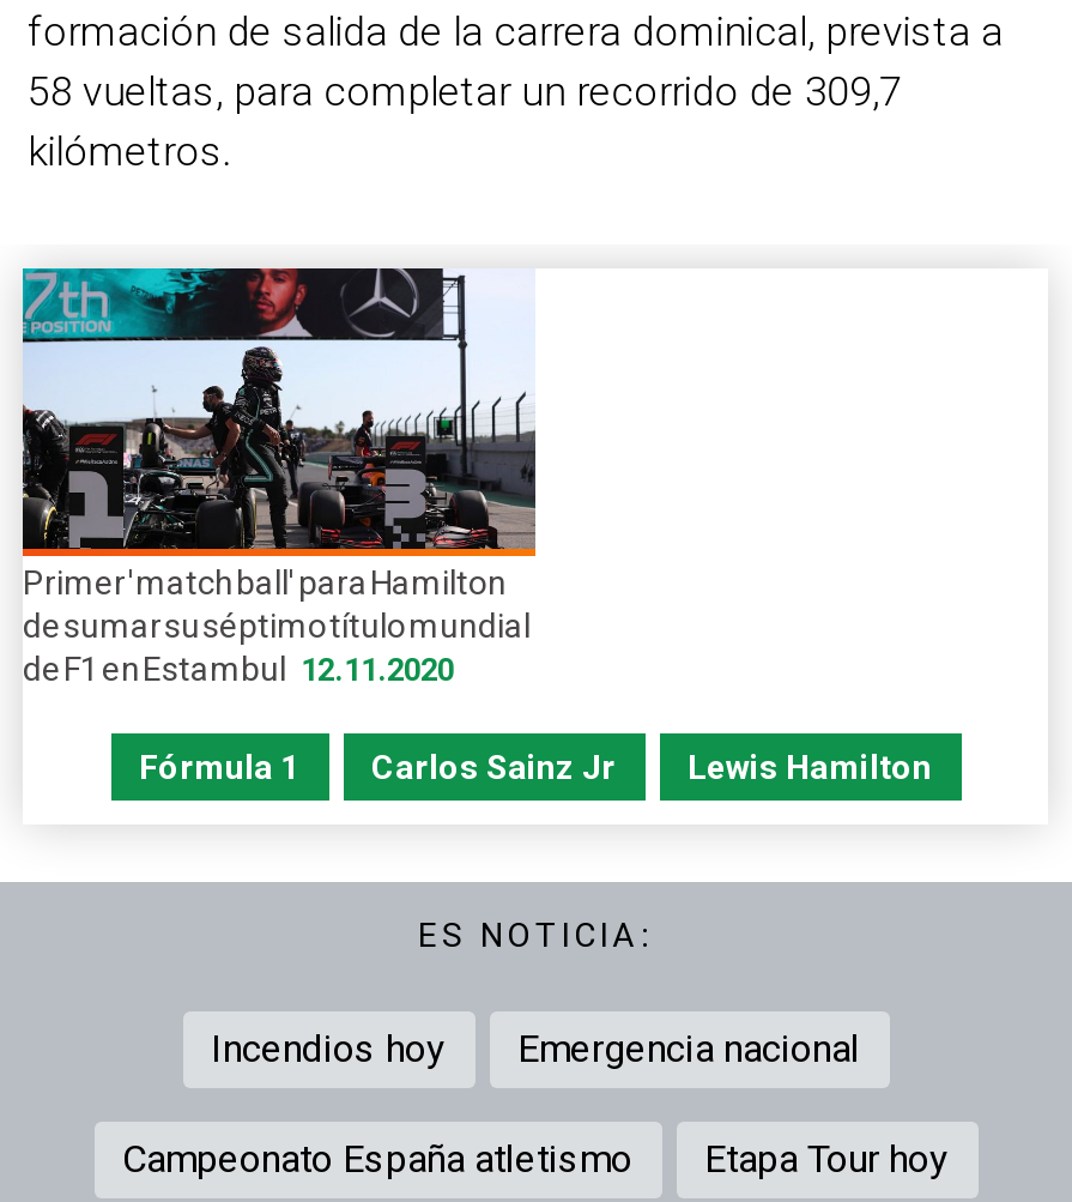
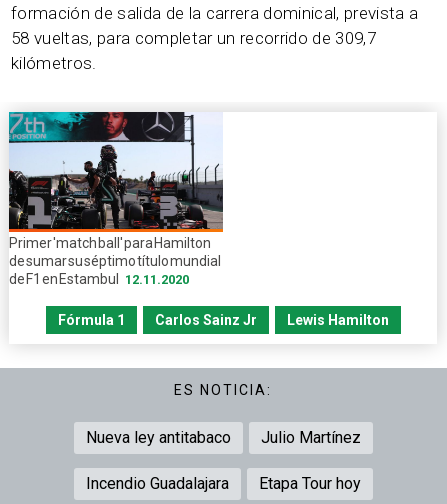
- Incendios hoy
- Emergencia nacional
+ Nueva ley antitabaco
+ Julio Martínez

- Campeonato España atletismo
+ Incendio Guadalajara
